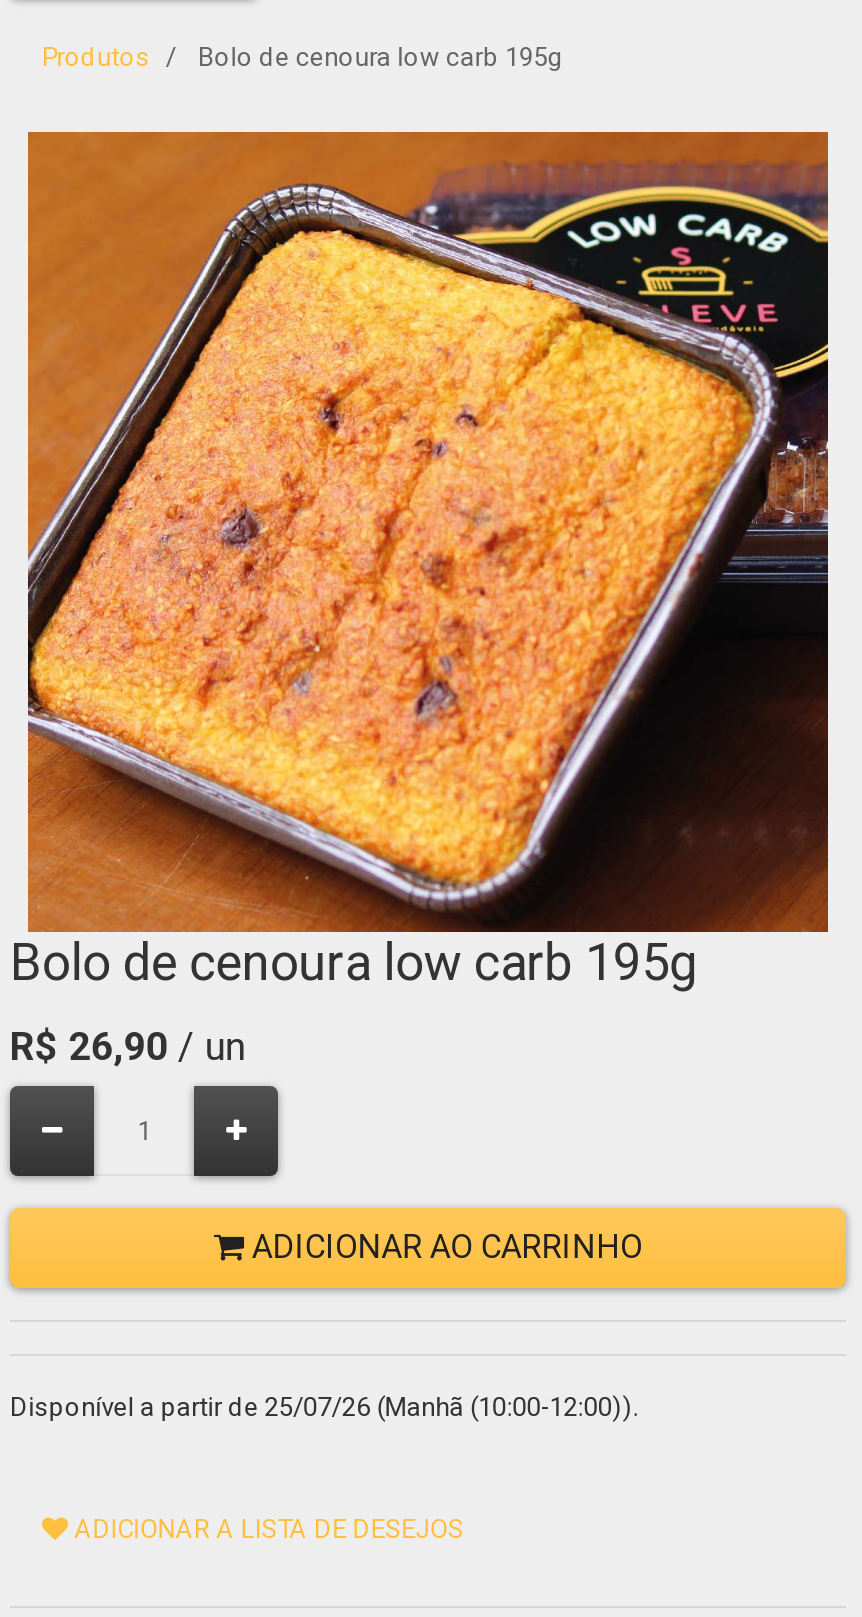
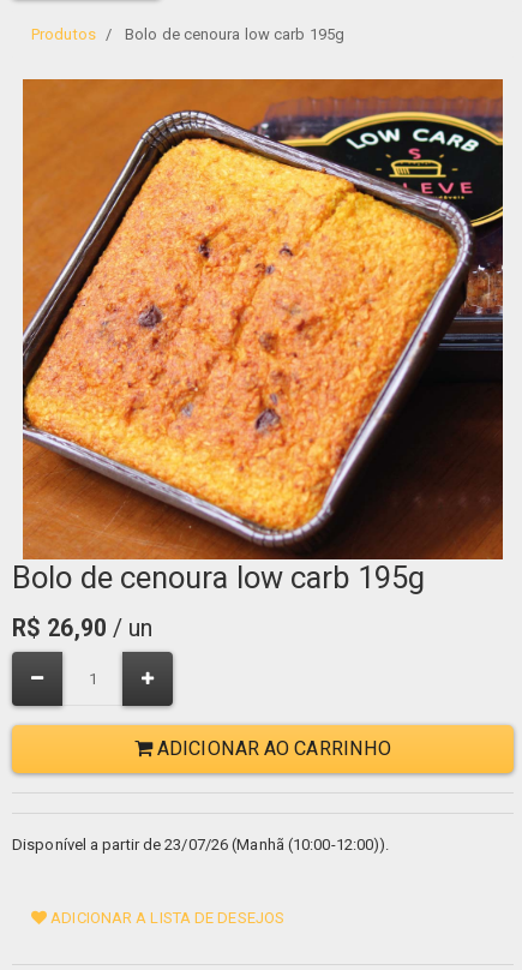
- Disponível a partir de 25/07/26 (Manhã (10:00-12:00)).
+ Disponível a partir de 23/07/26 (Manhã (10:00-12:00)).
